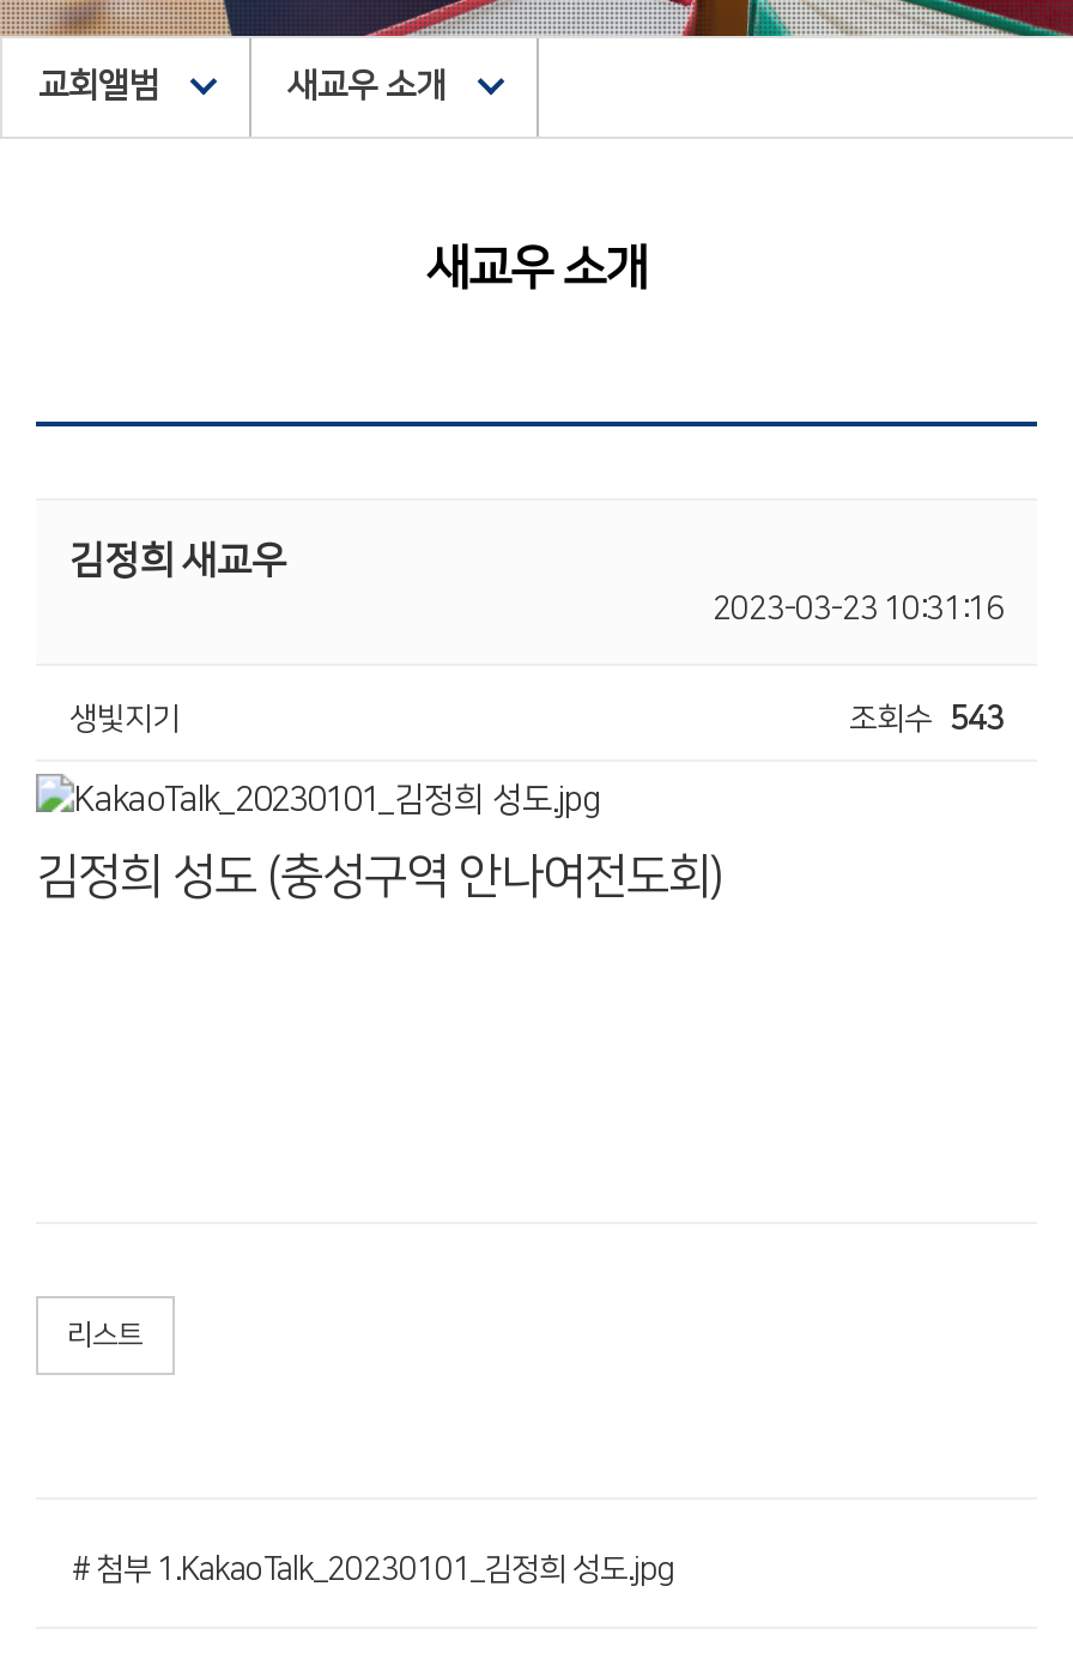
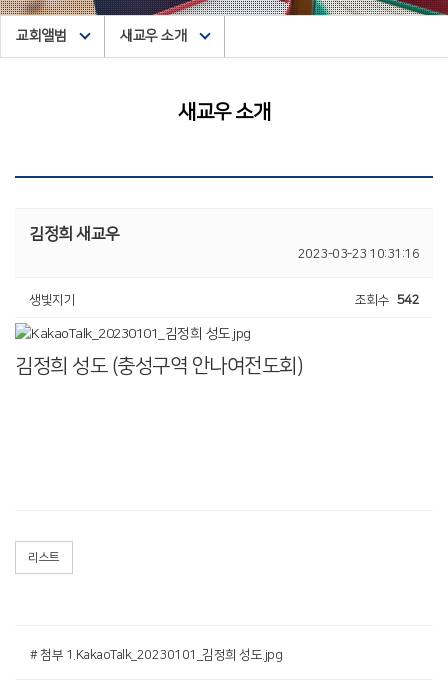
- 조회수 543
+ 조회수 542
